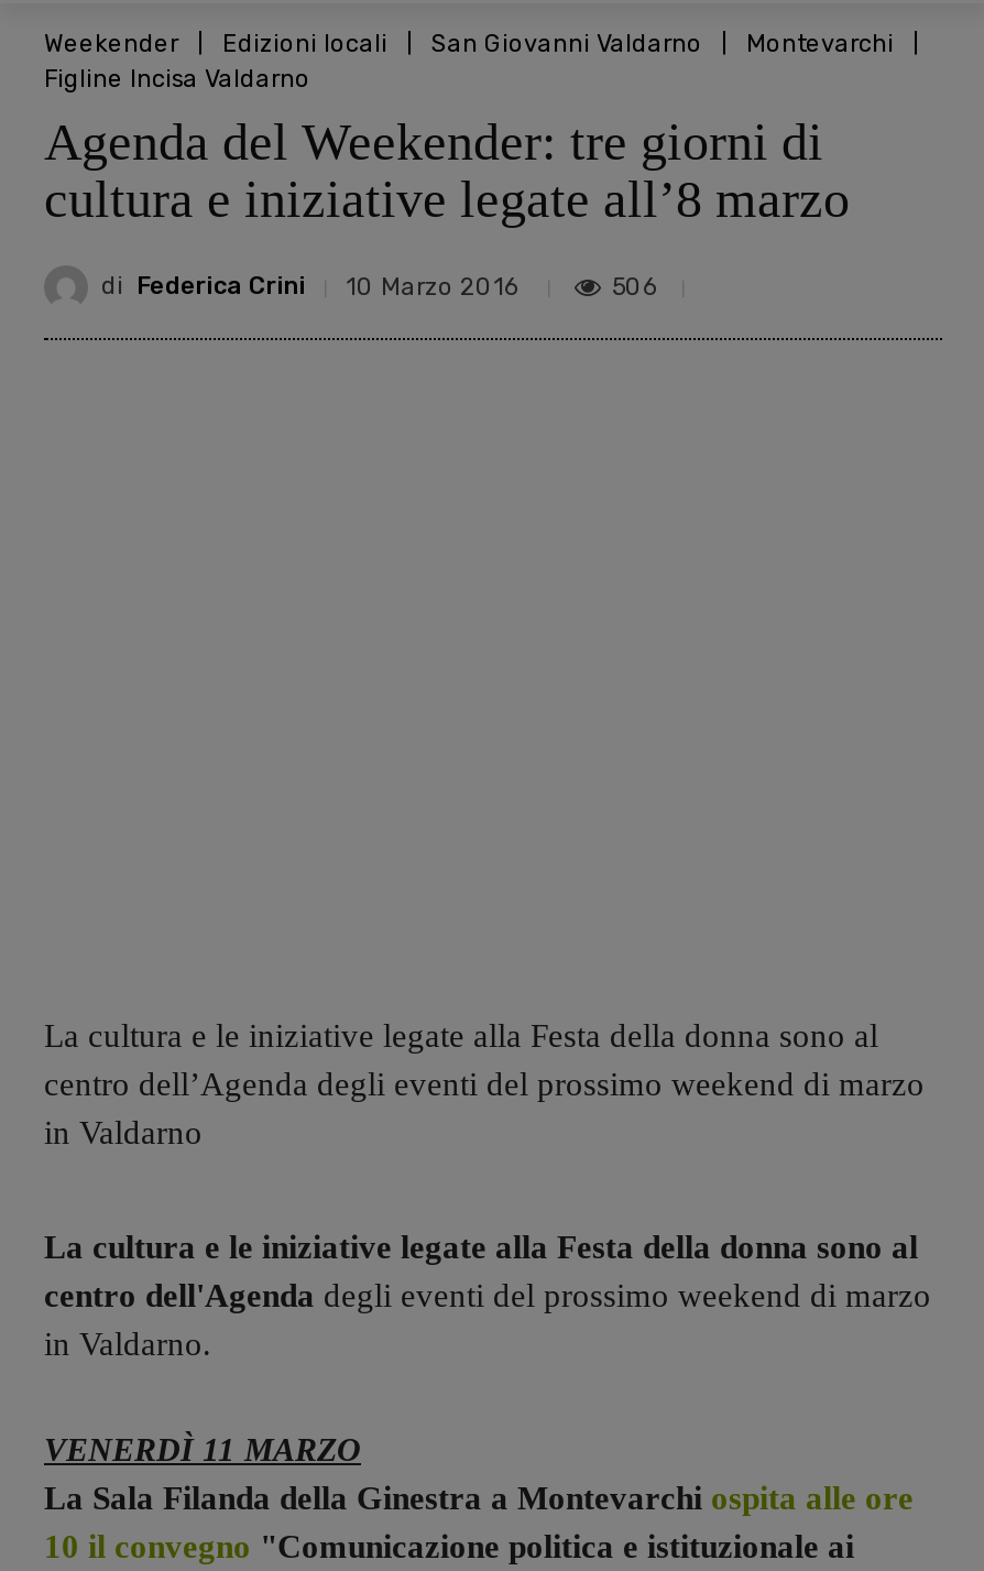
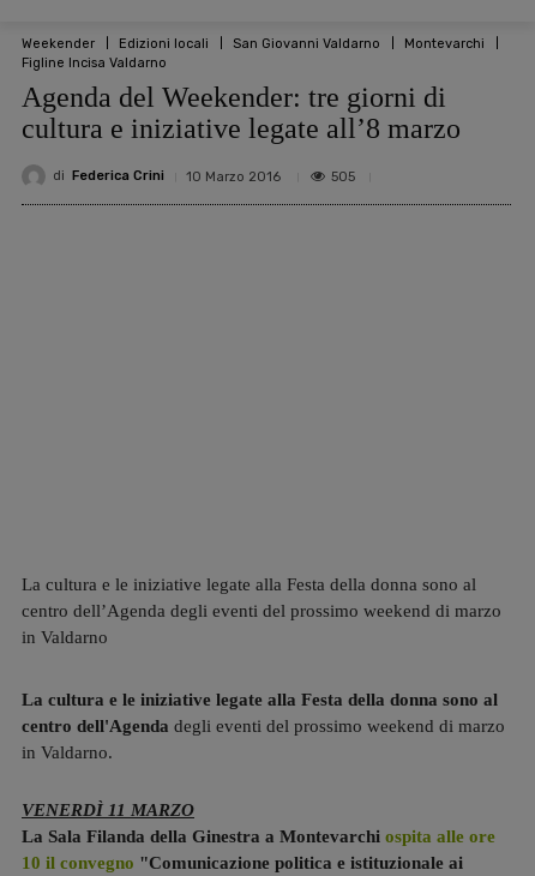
- 506
+ 505
